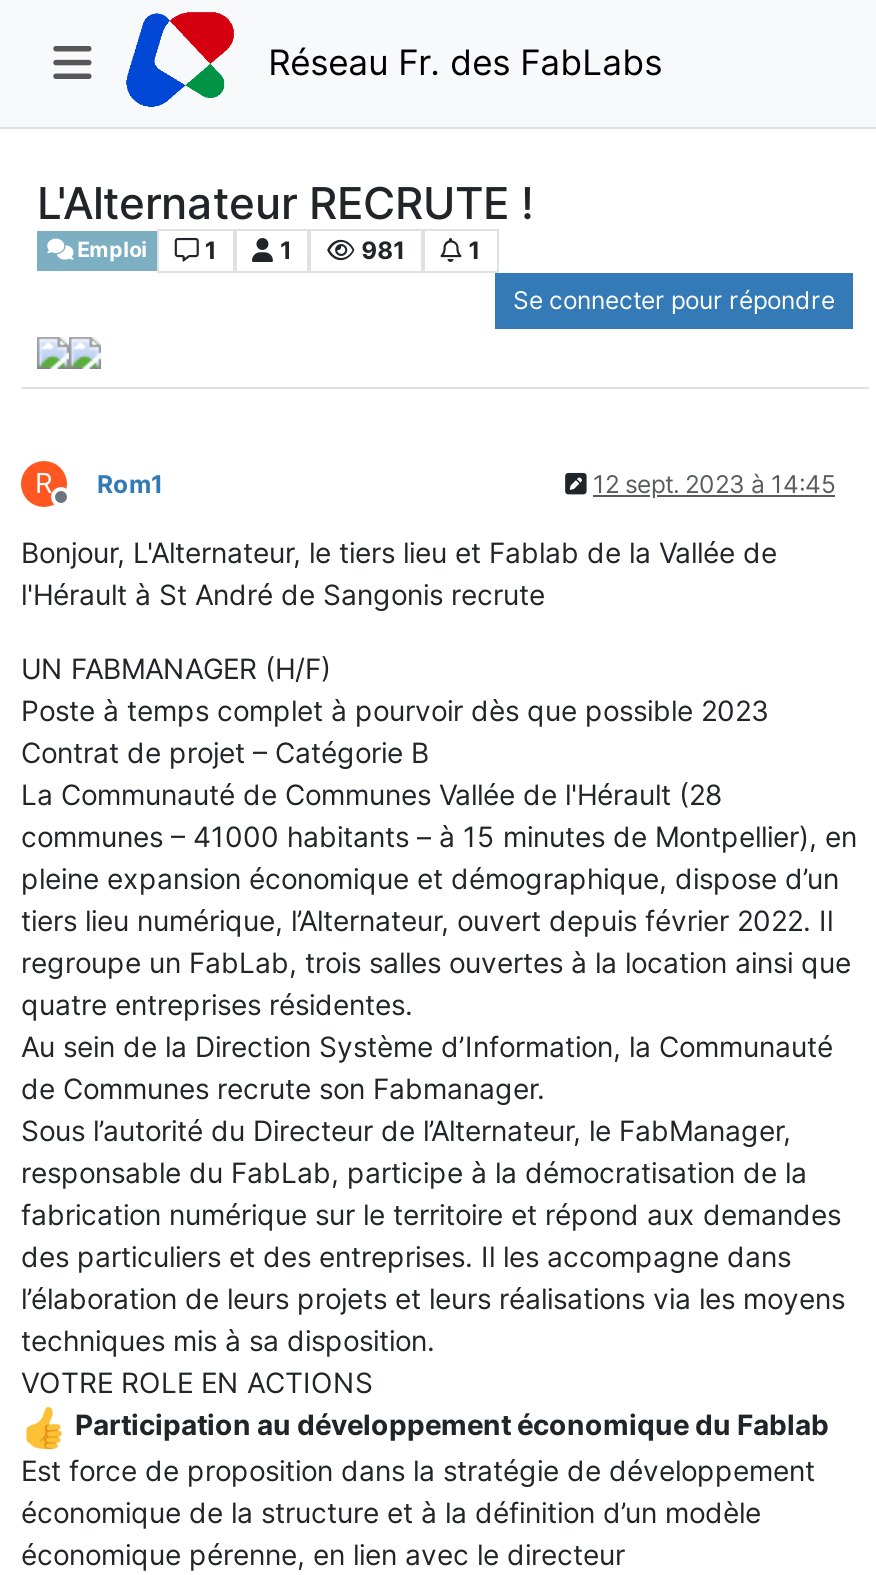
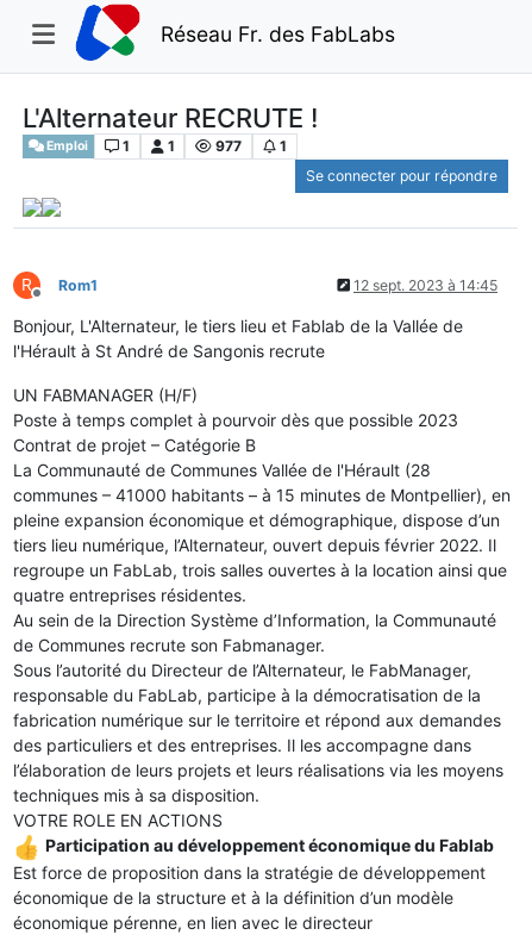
- 981
+ 977
